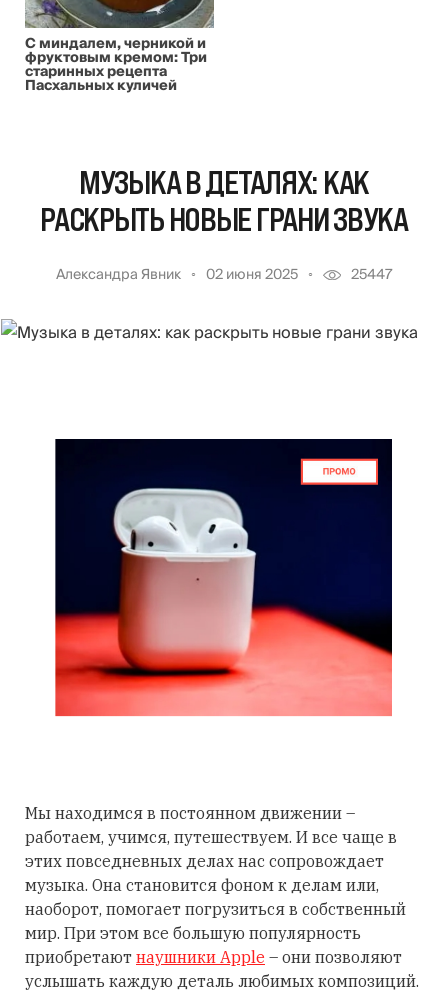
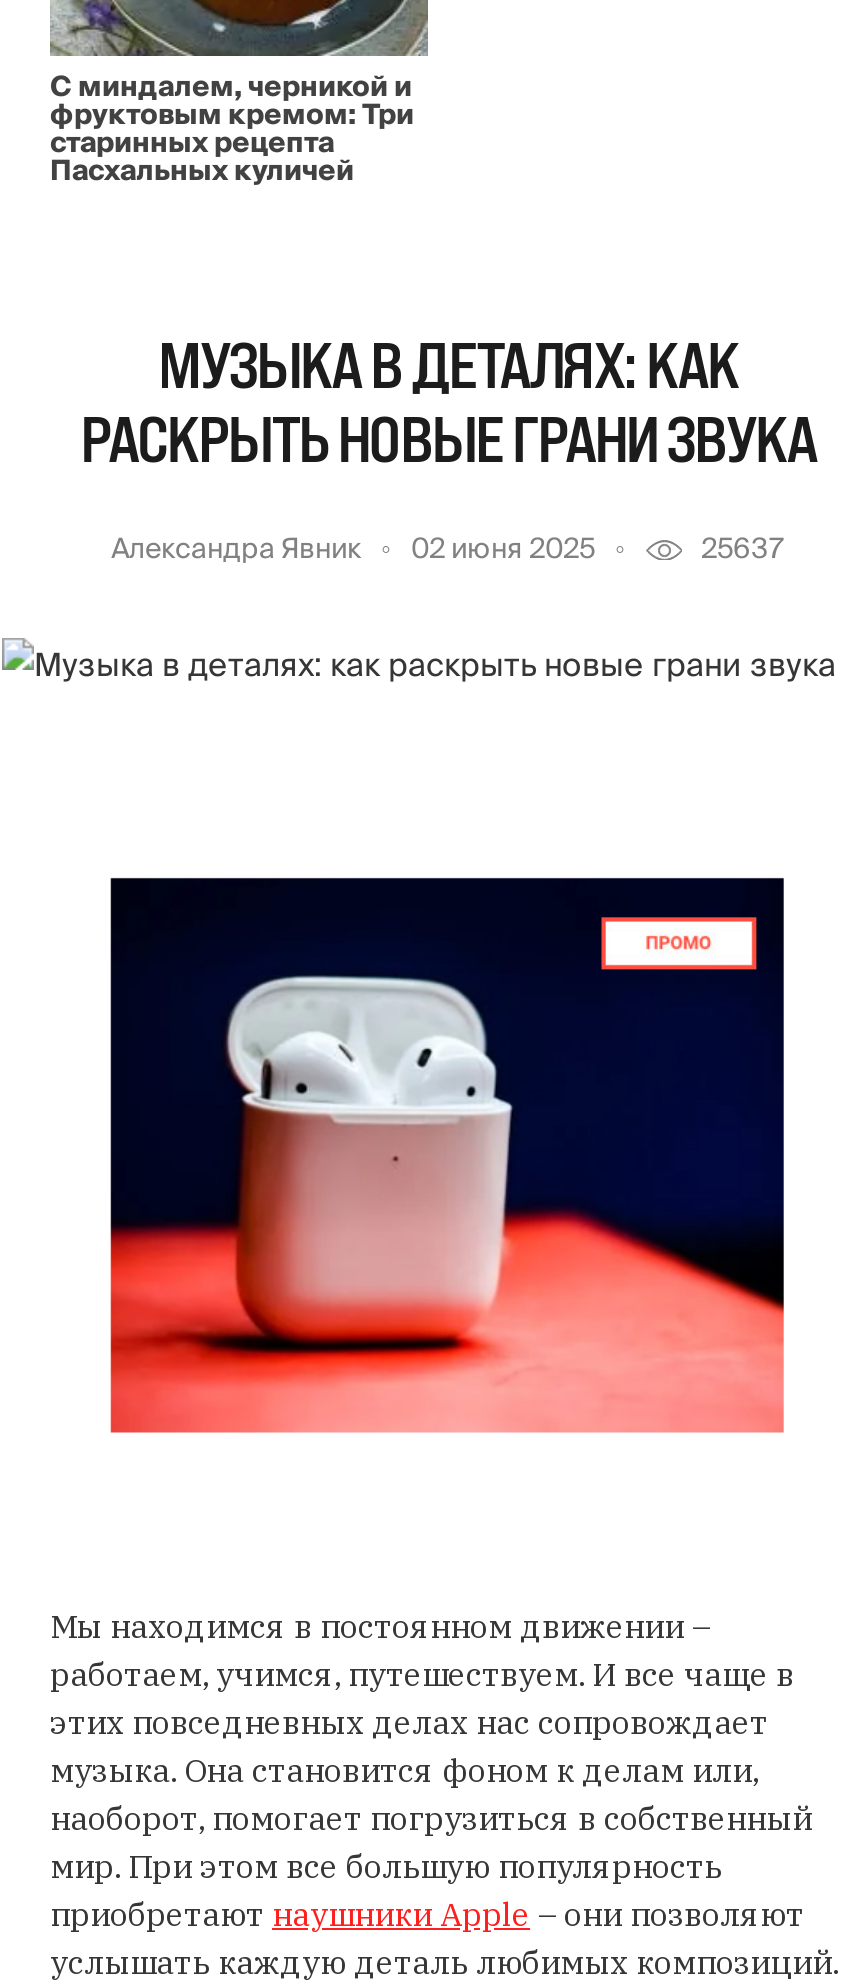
- 25447
+ 25637
